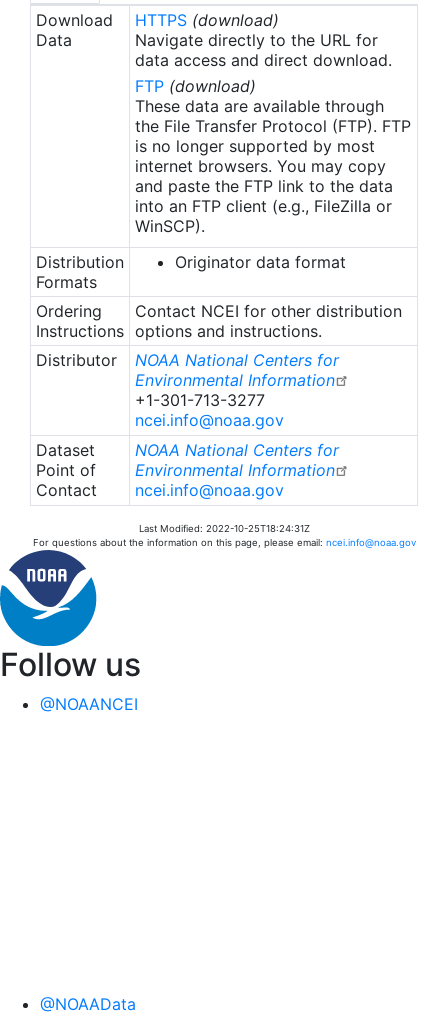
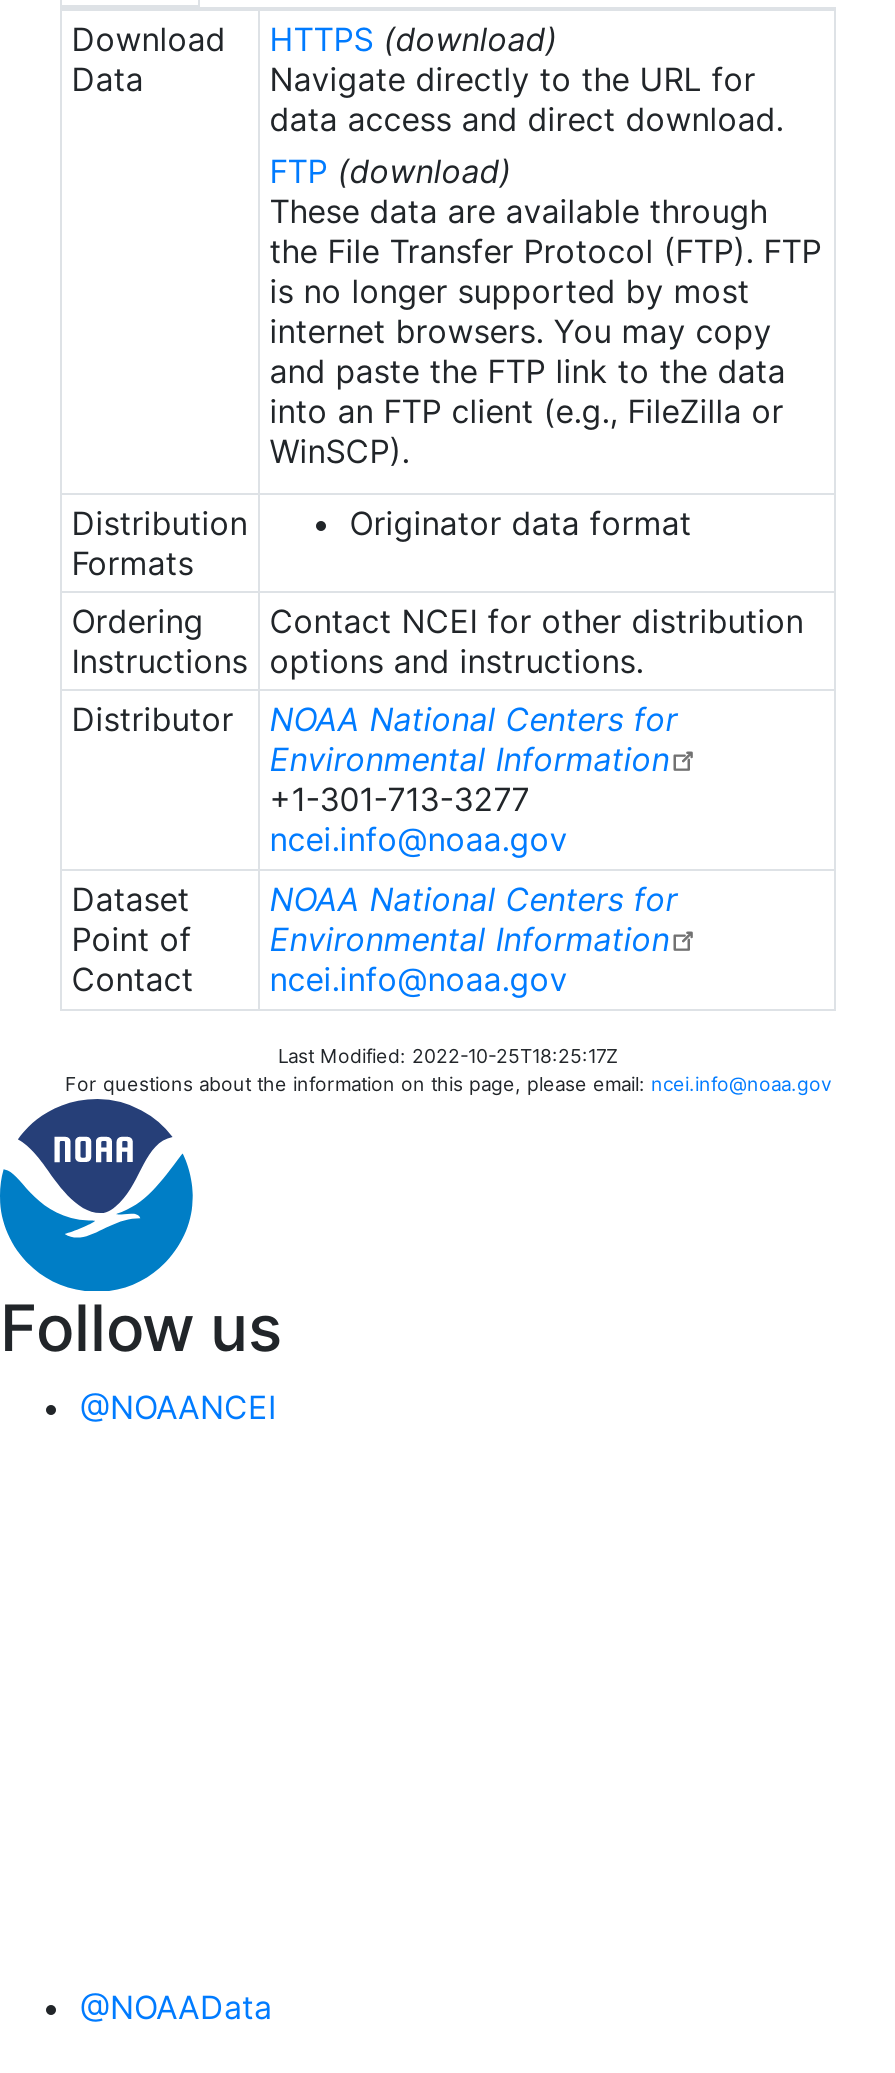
- Last Modified: 2022-10-25T18:24:31Z
+ Last Modified: 2022-10-25T18:25:17Z
